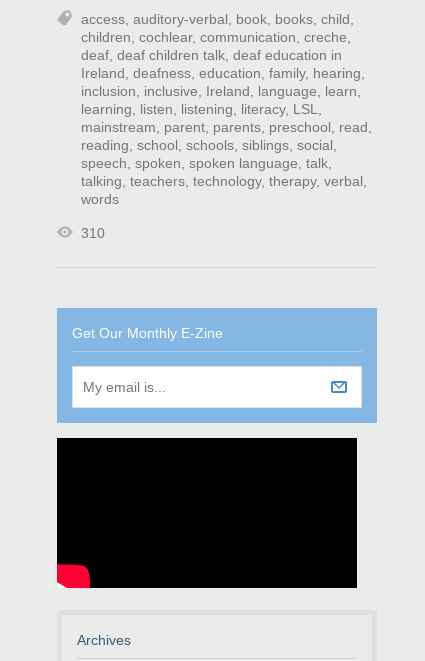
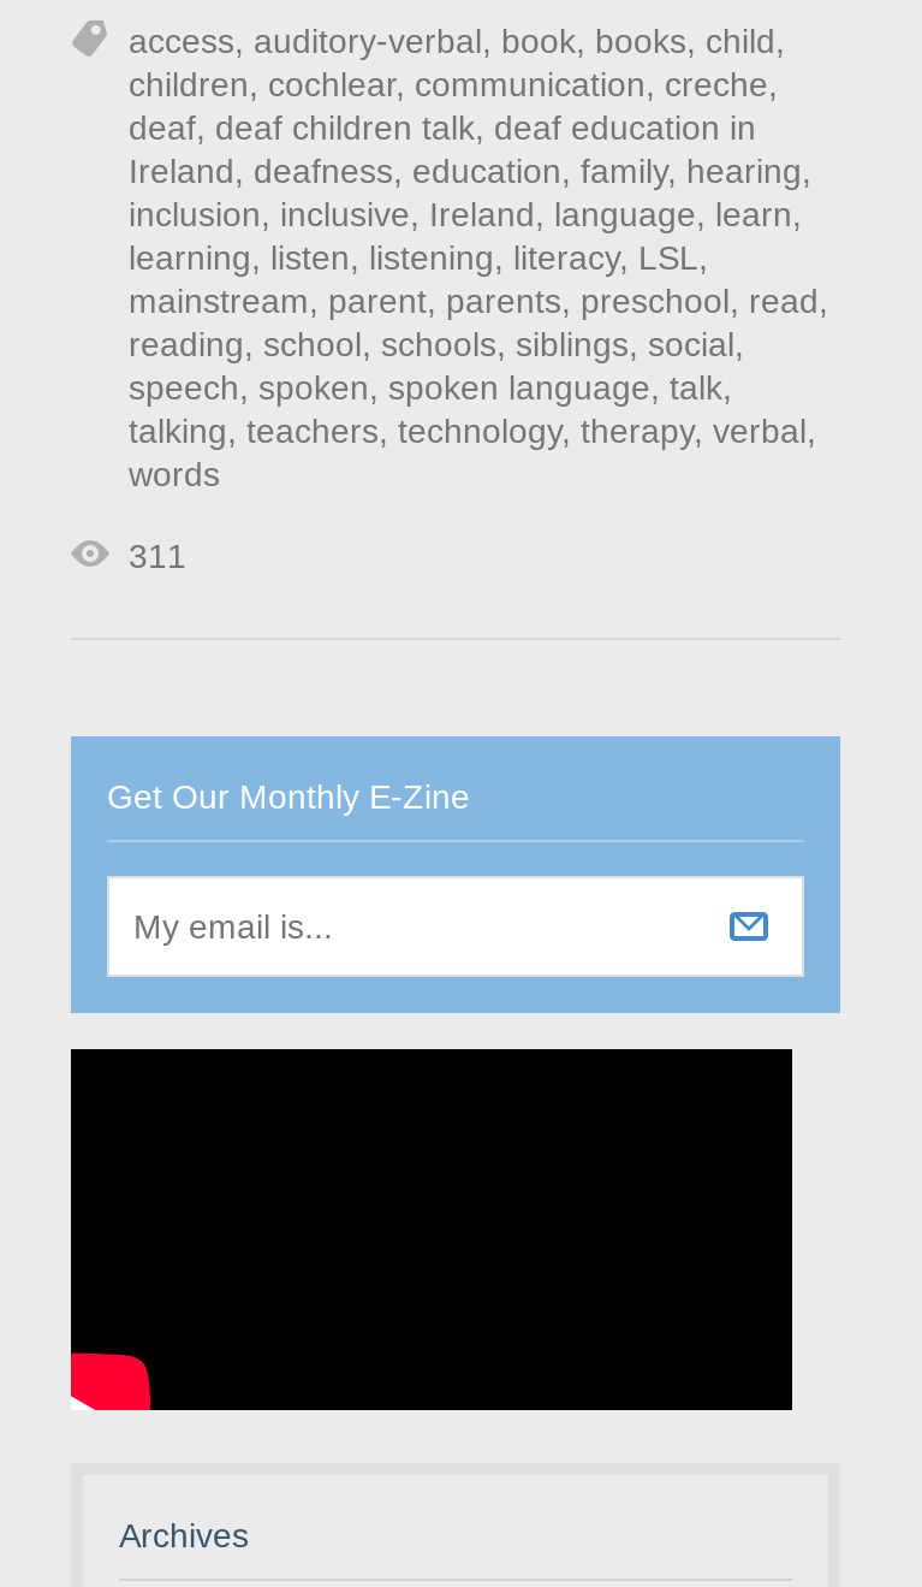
- 310
+ 311
